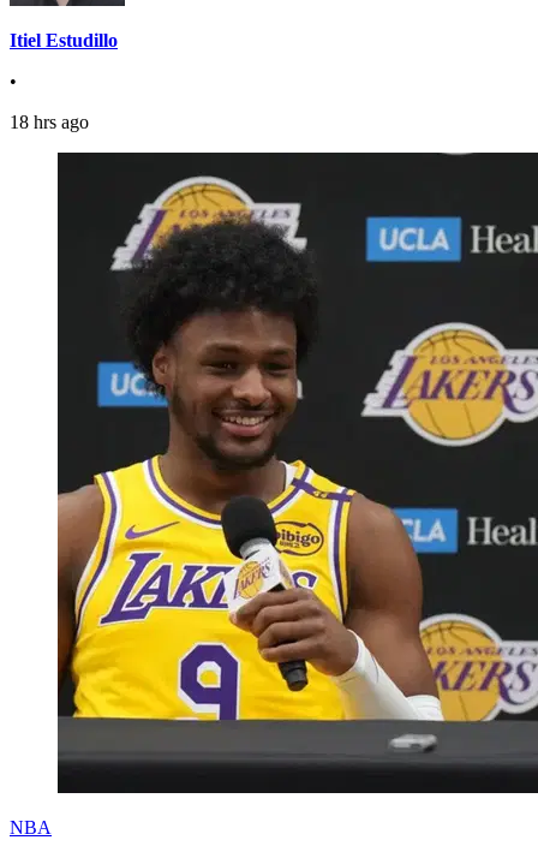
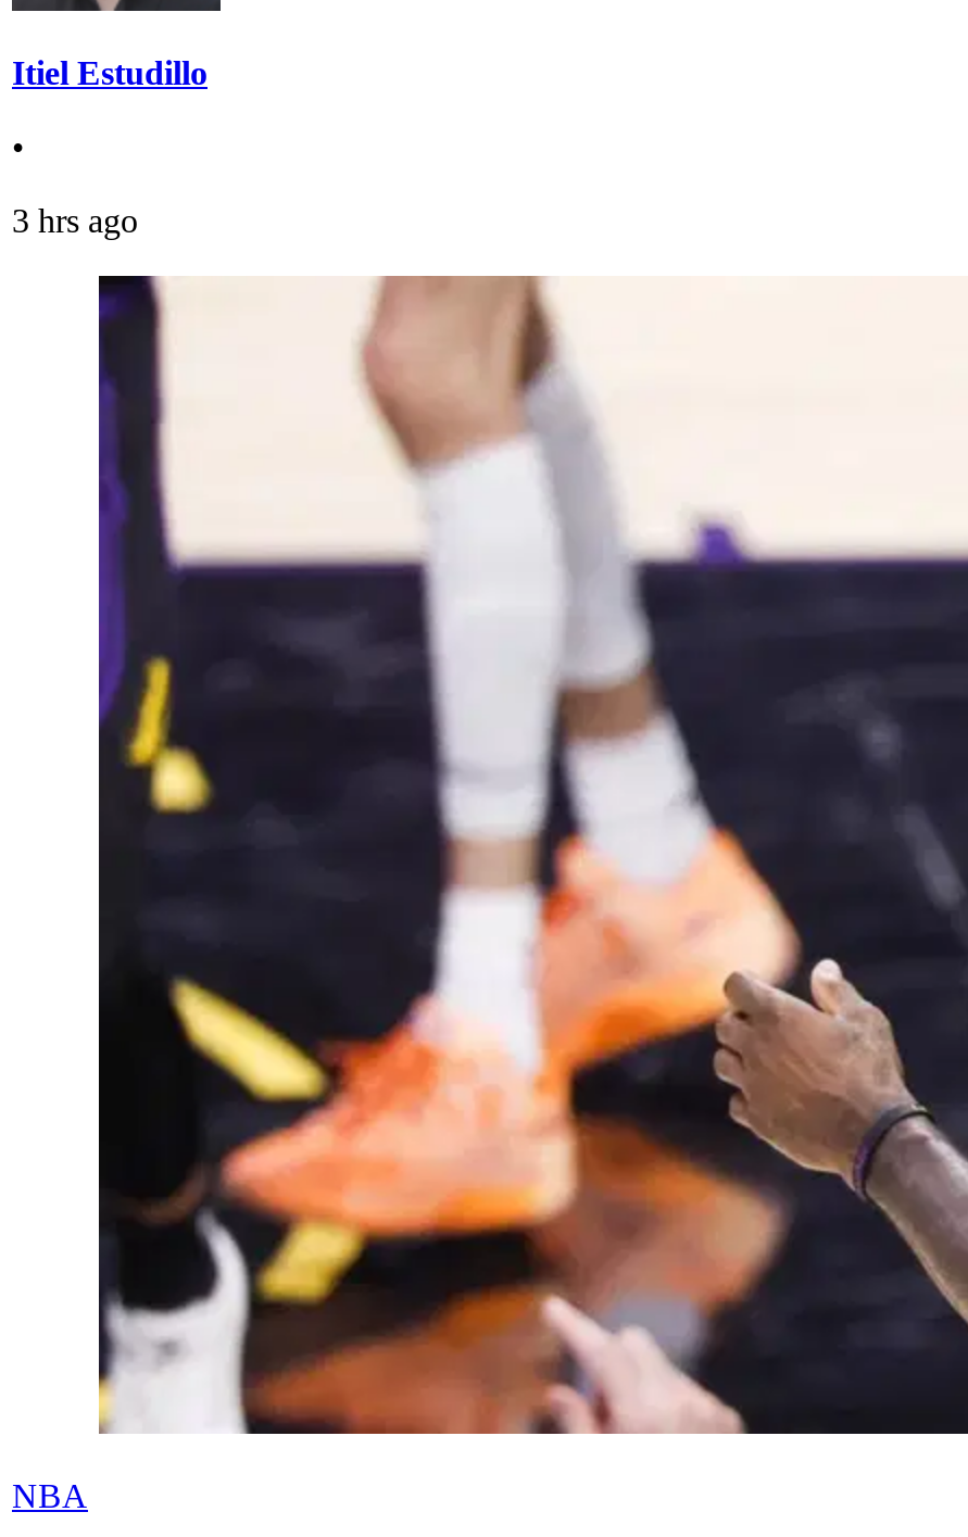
- 18 hrs ago
+ 3 hrs ago

- [image]
+ [image]
